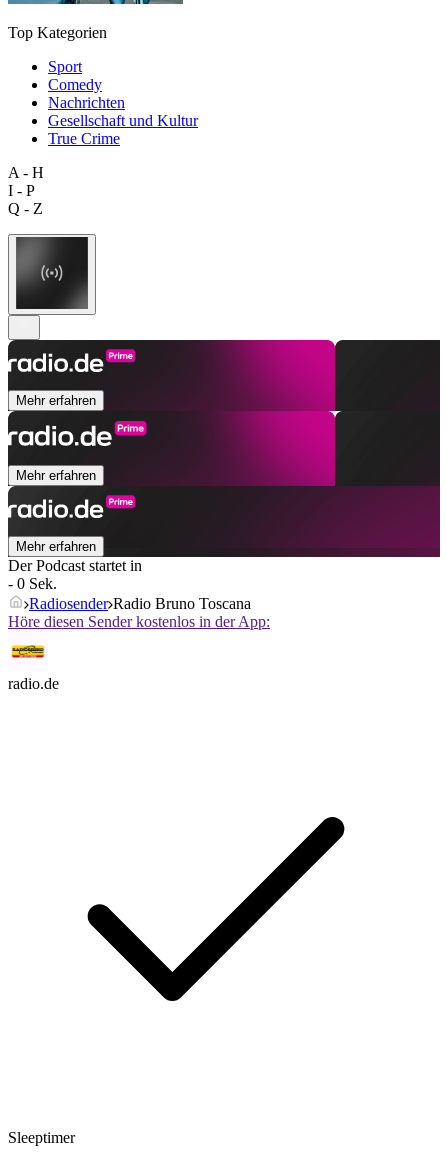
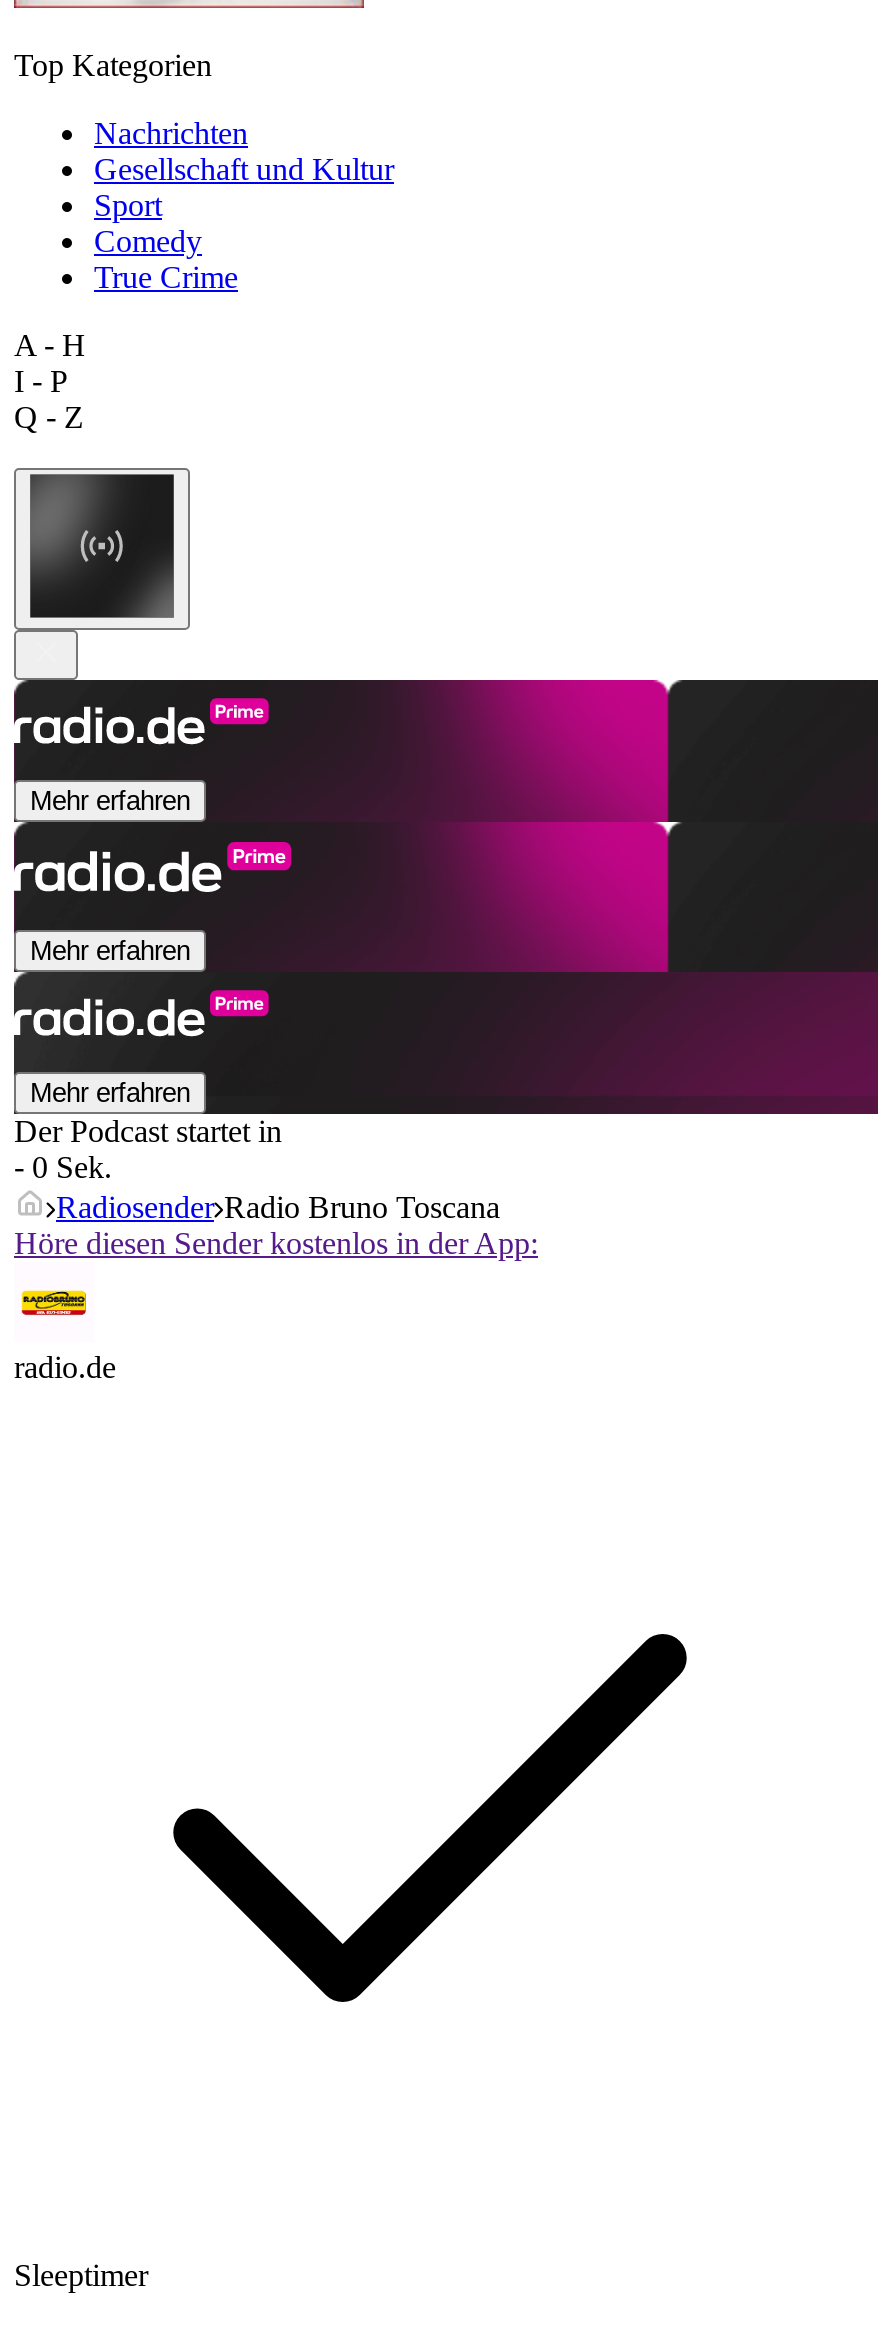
moved down: Sport | Comedy

moved up: Nachrichten | Gesellschaft und Kultur
